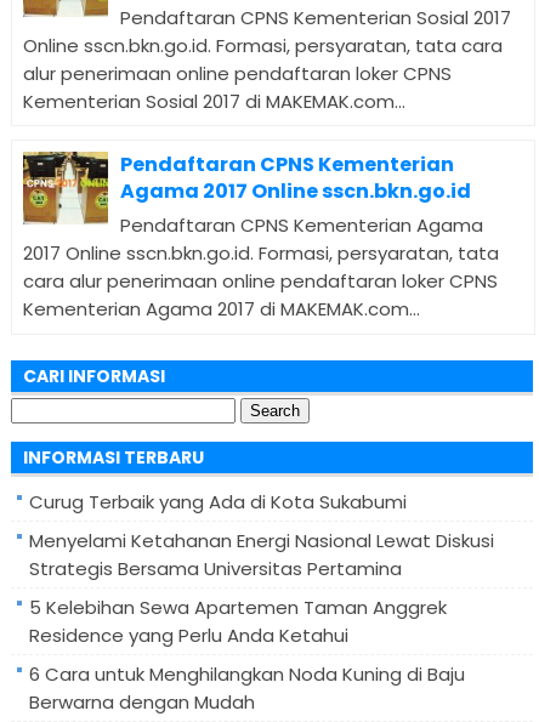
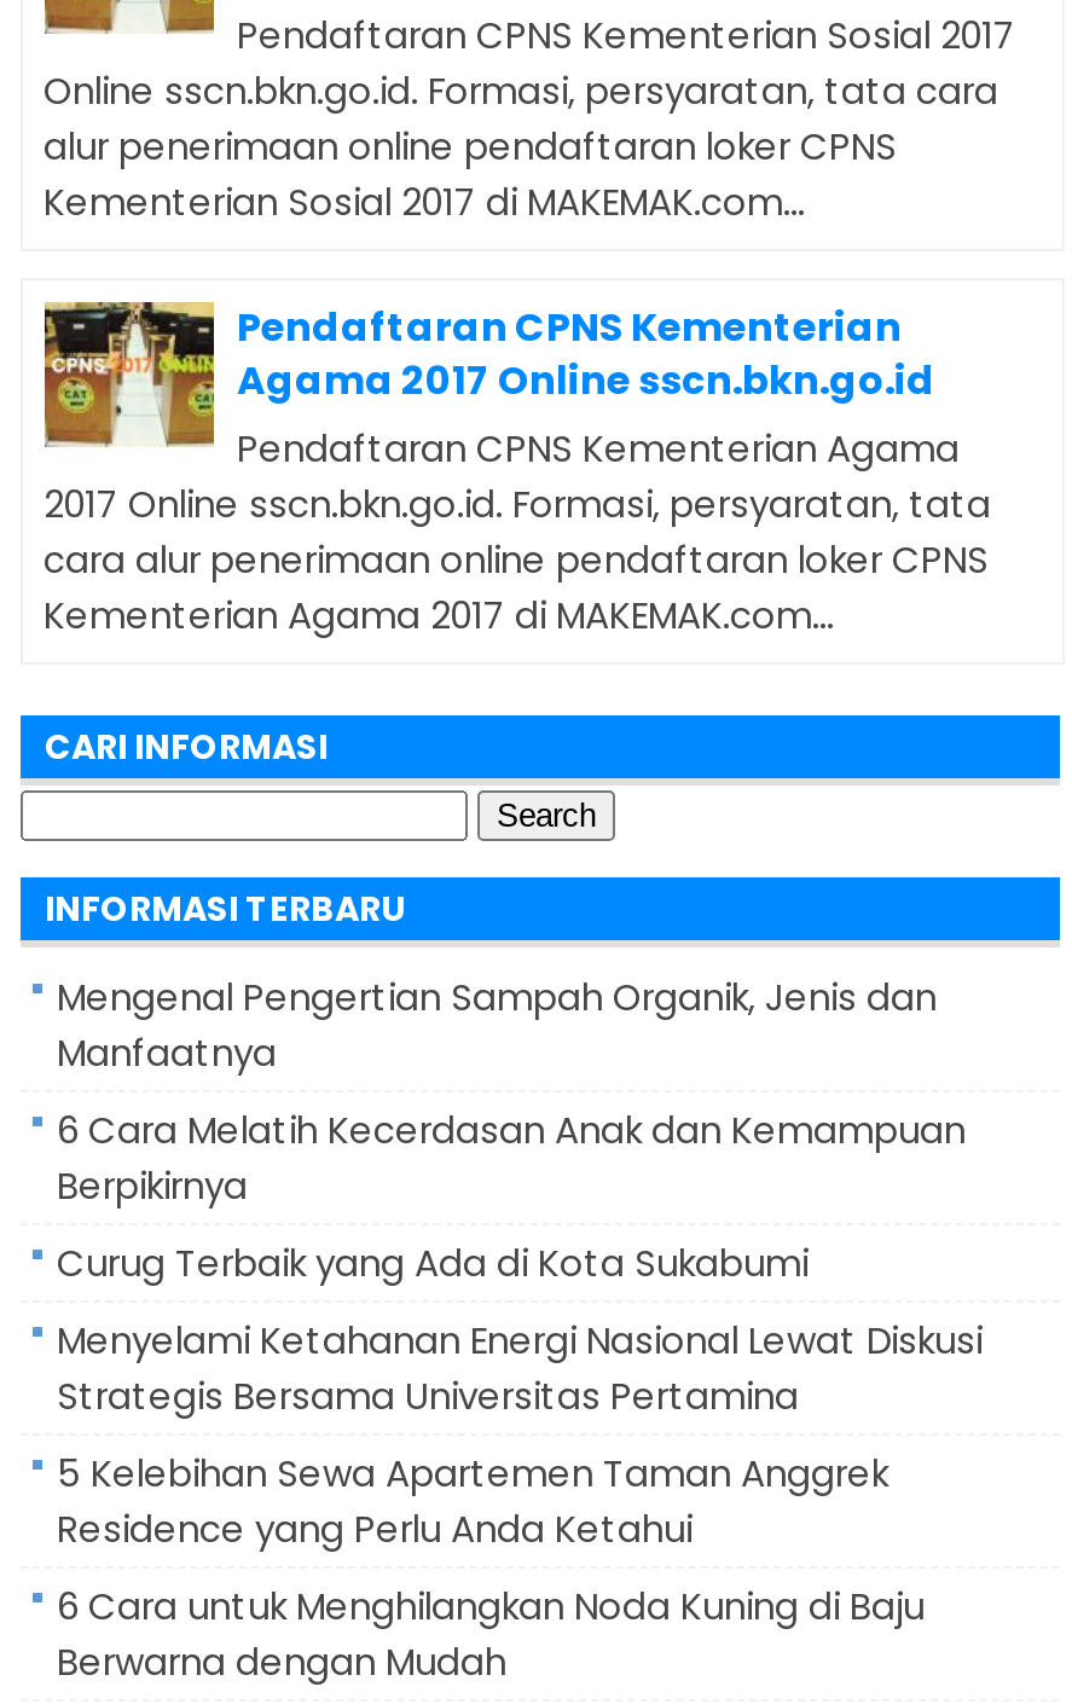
+ Mengenal Pengertian Sampah Organik, Jenis dan
+ Manfaatnya
+ 6 Cara Melatih Kecerdasan Anak dan Kemampuan
+ Berpikirnya
